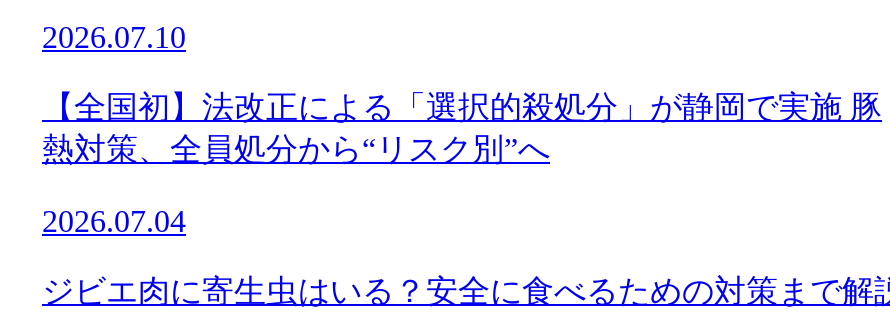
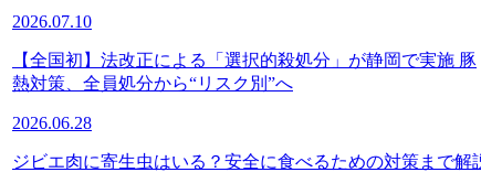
- 2026.07.04
+ 2026.06.28
